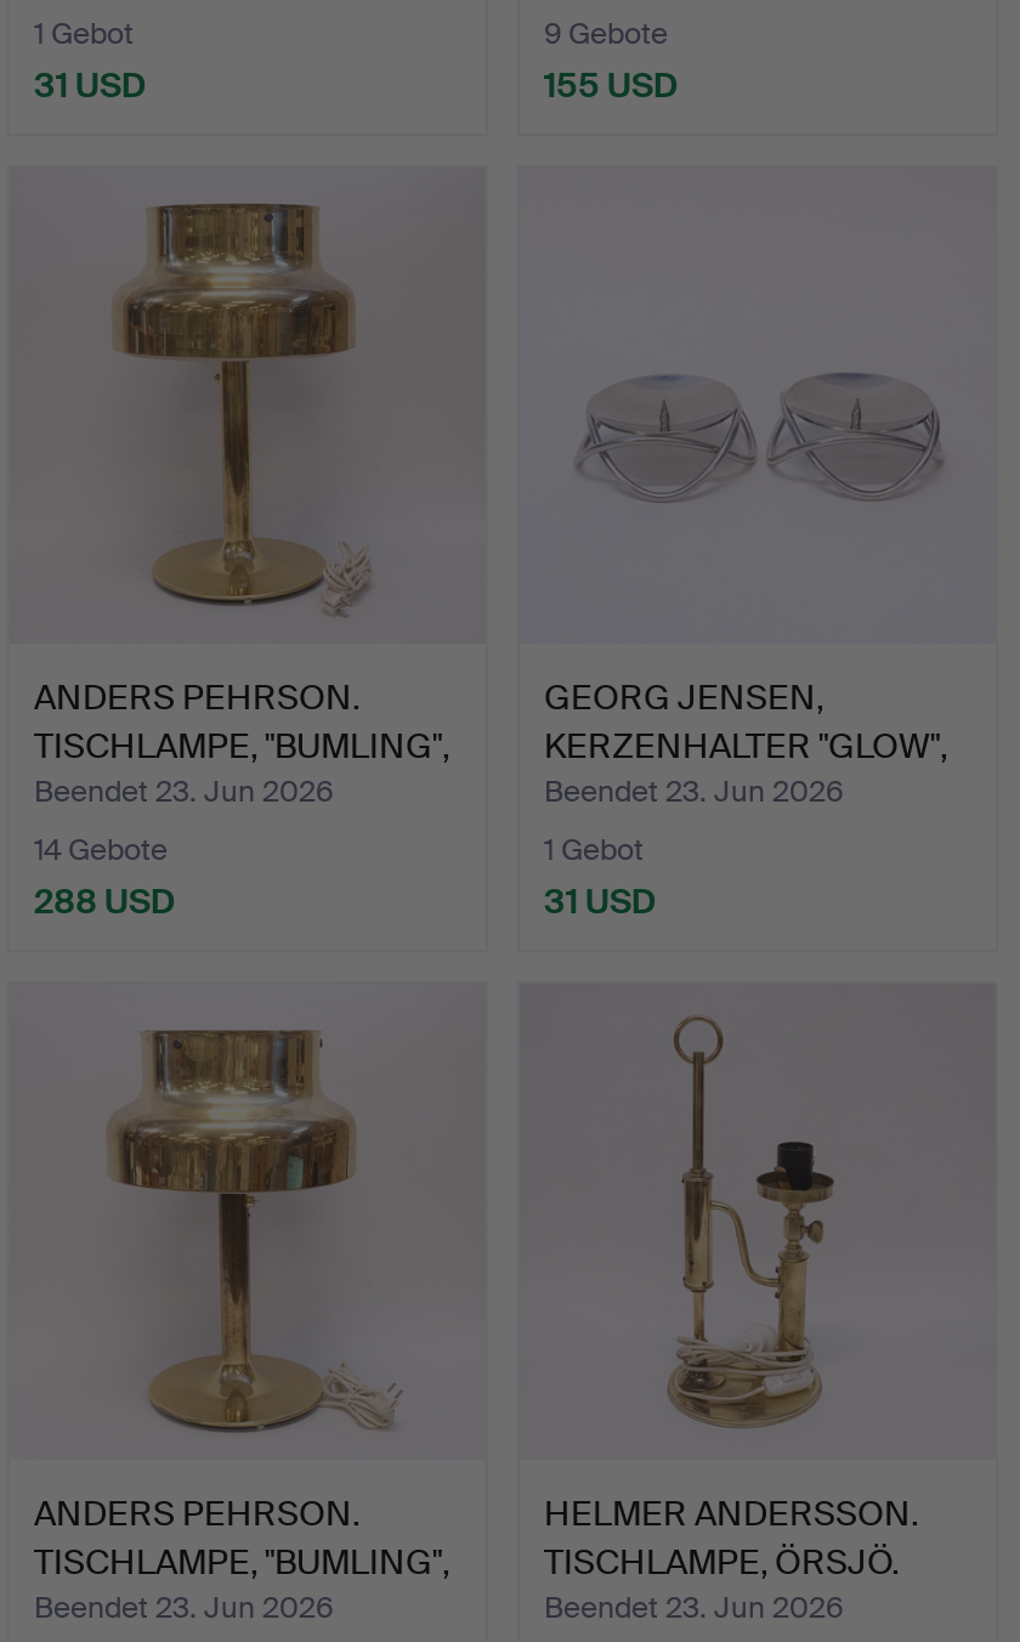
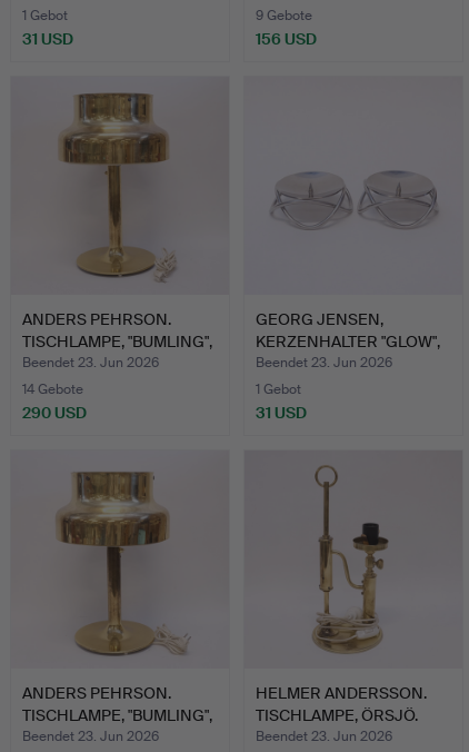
- 155 USD
+ 156 USD

- 288 USD
+ 290 USD
